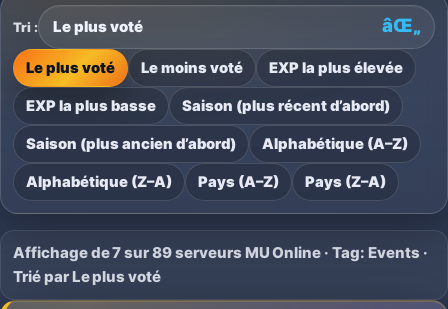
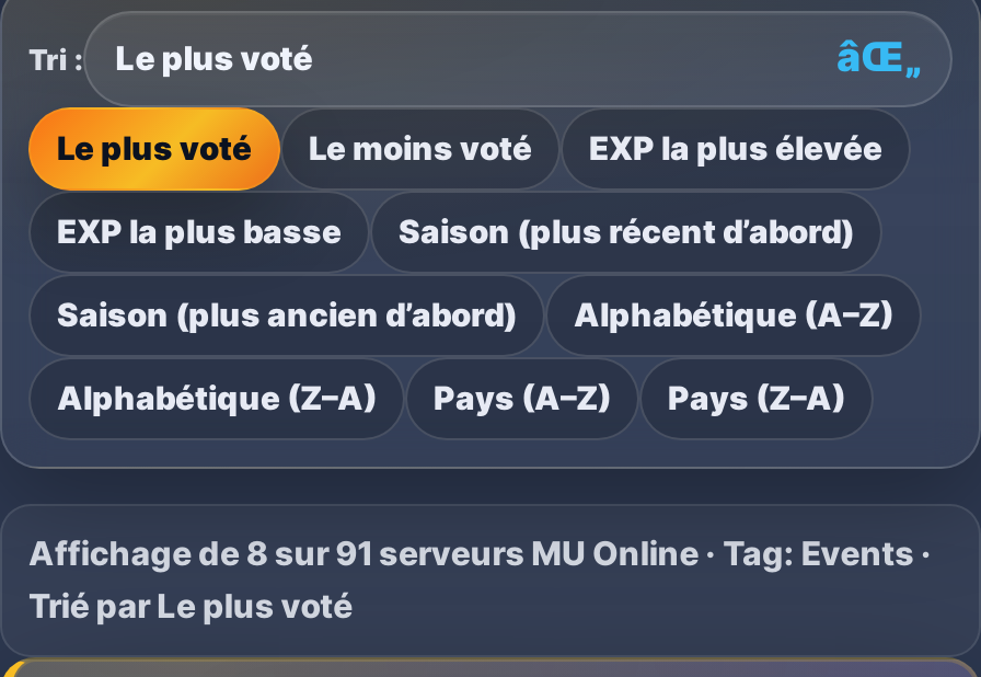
- Affichage de 7 sur 89 serveurs MU Online · Tag: Events ·
+ Affichage de 8 sur 91 serveurs MU Online · Tag: Events ·
